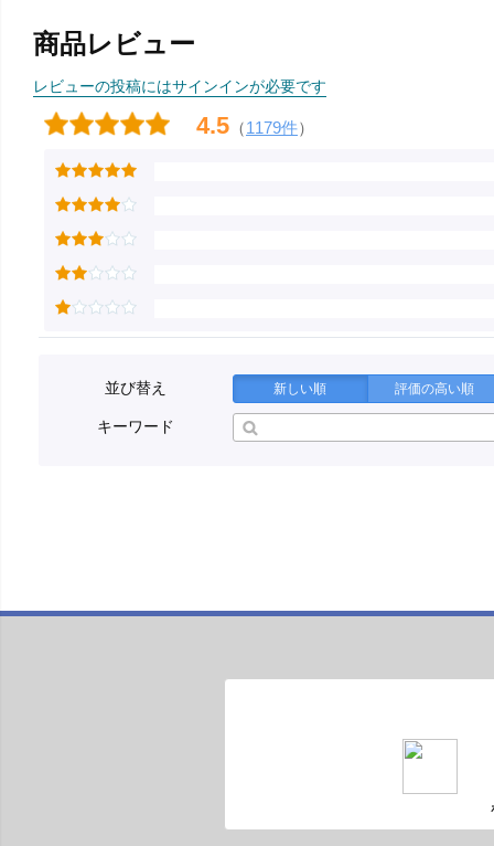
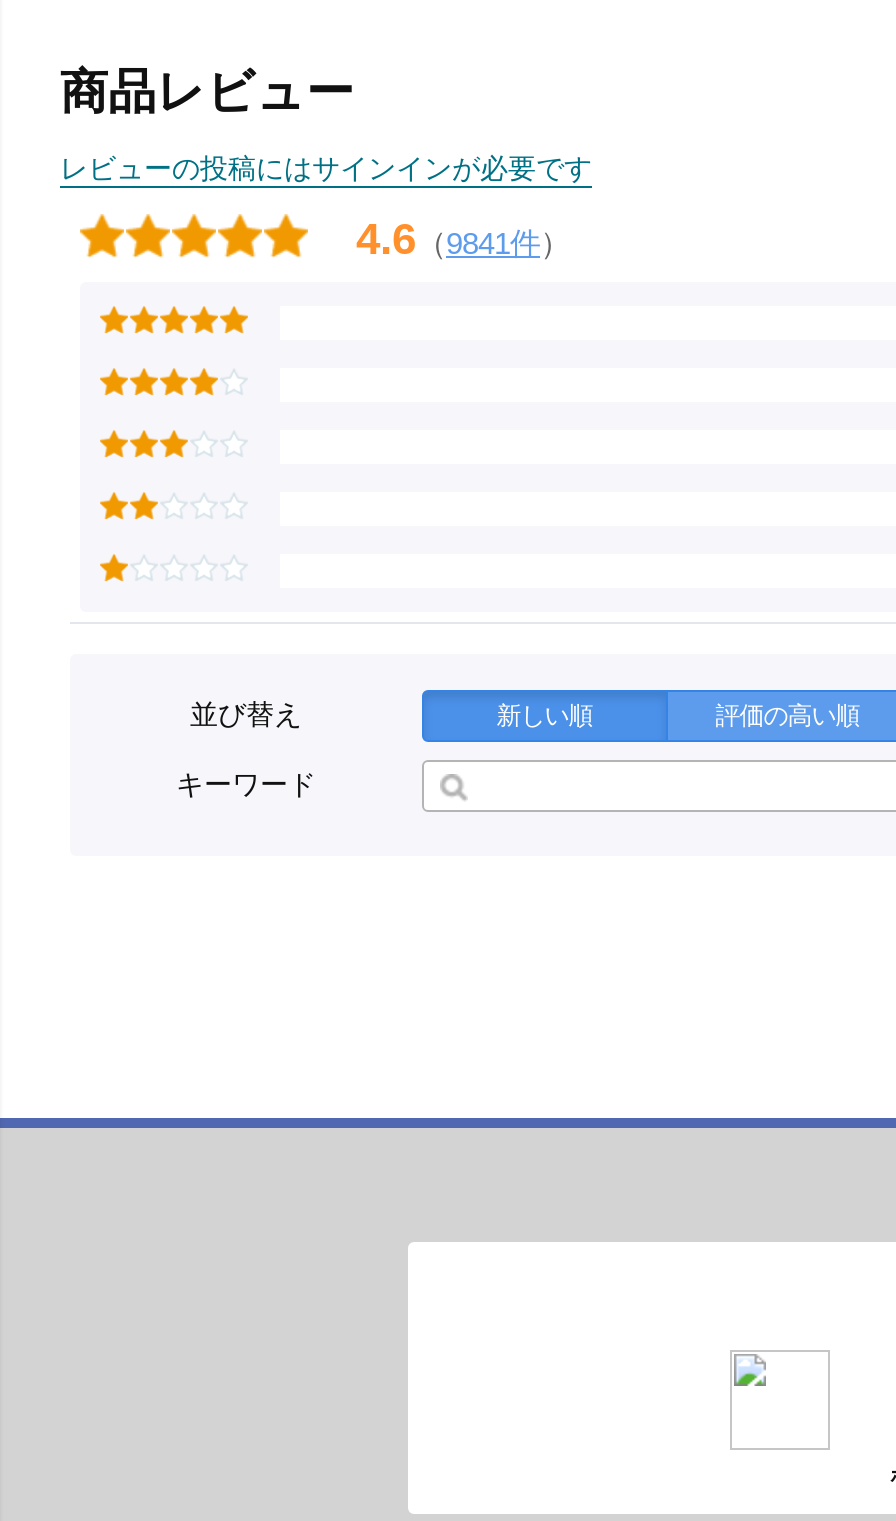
- 4.5（1179件）
+ 4.6（9841件）
